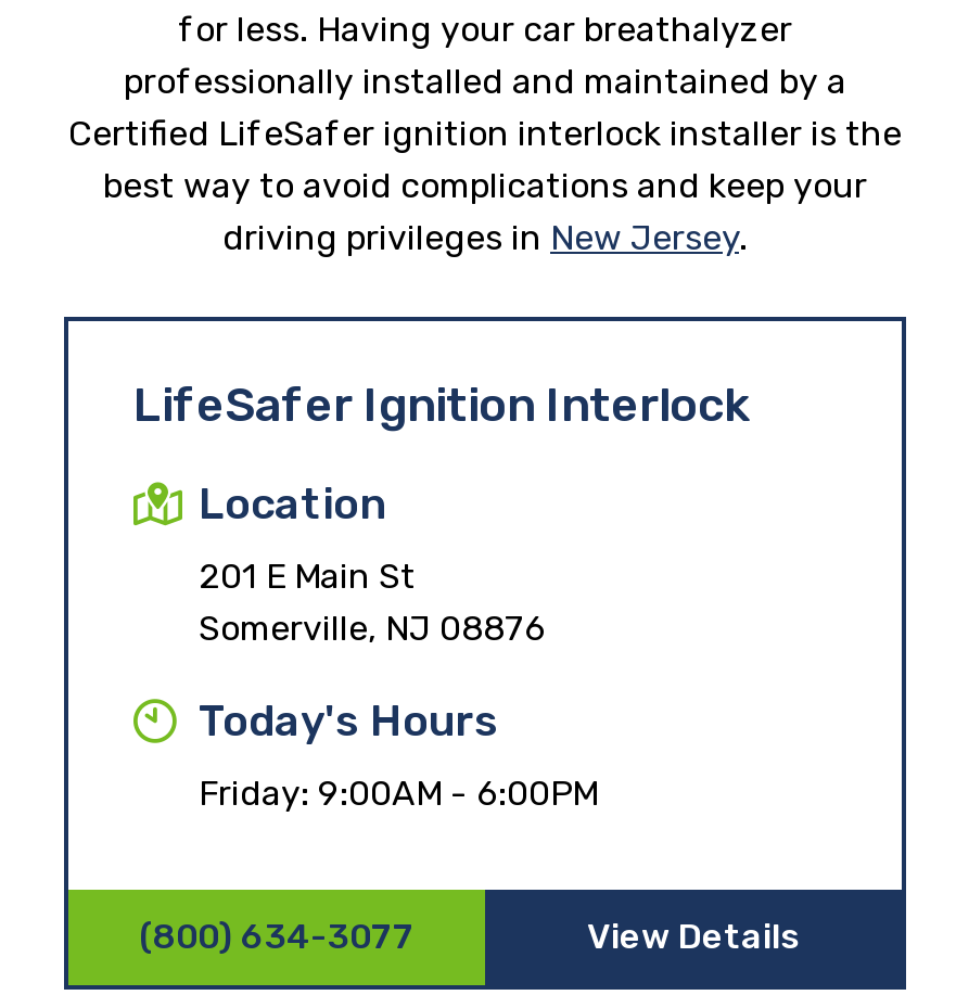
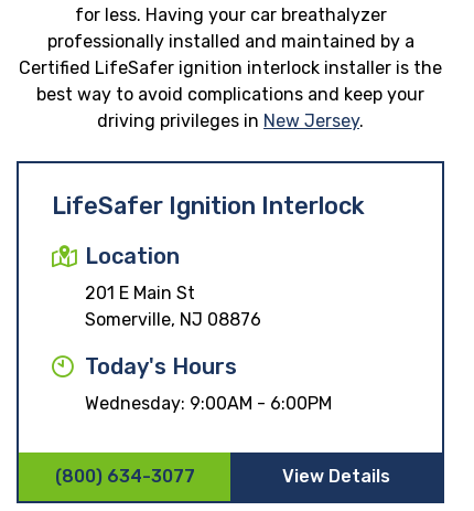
- Friday: 9:00AM - 6:00PM
+ Wednesday: 9:00AM - 6:00PM
